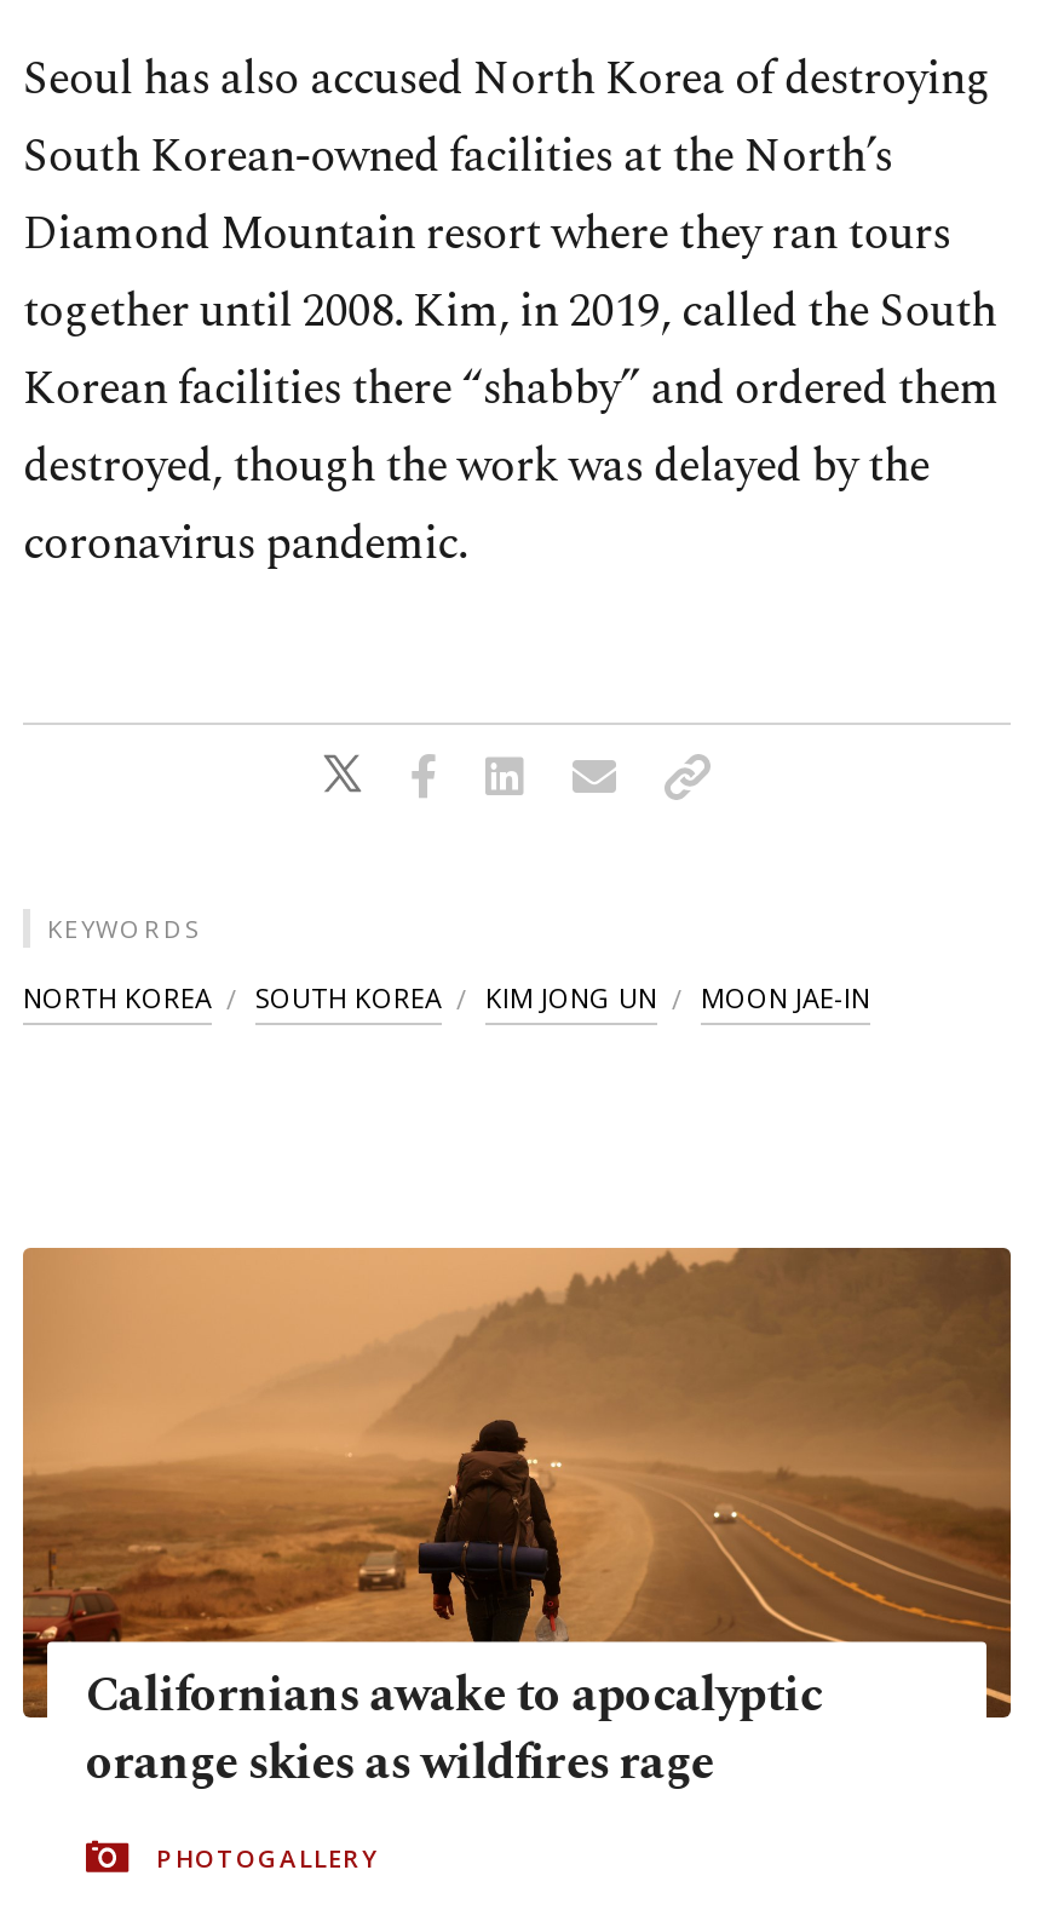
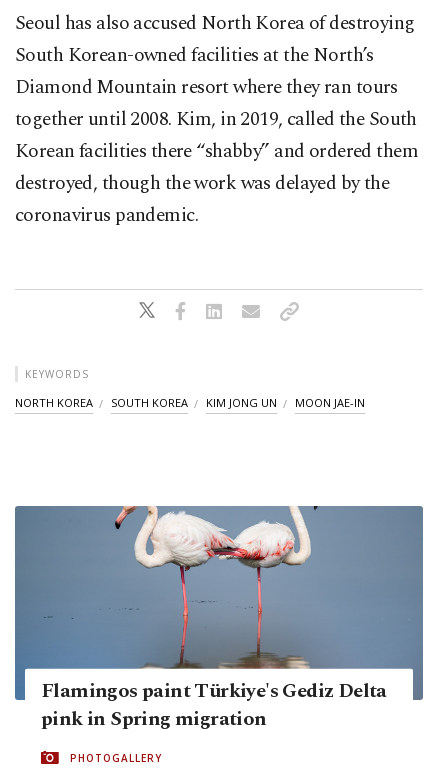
- [image]
- Californians awake to apocalyptic
- orange skies as wildfires rage
+ [image]
+ Flamingos paint Türkiye's Gediz Delta
+ pink in Spring migration
